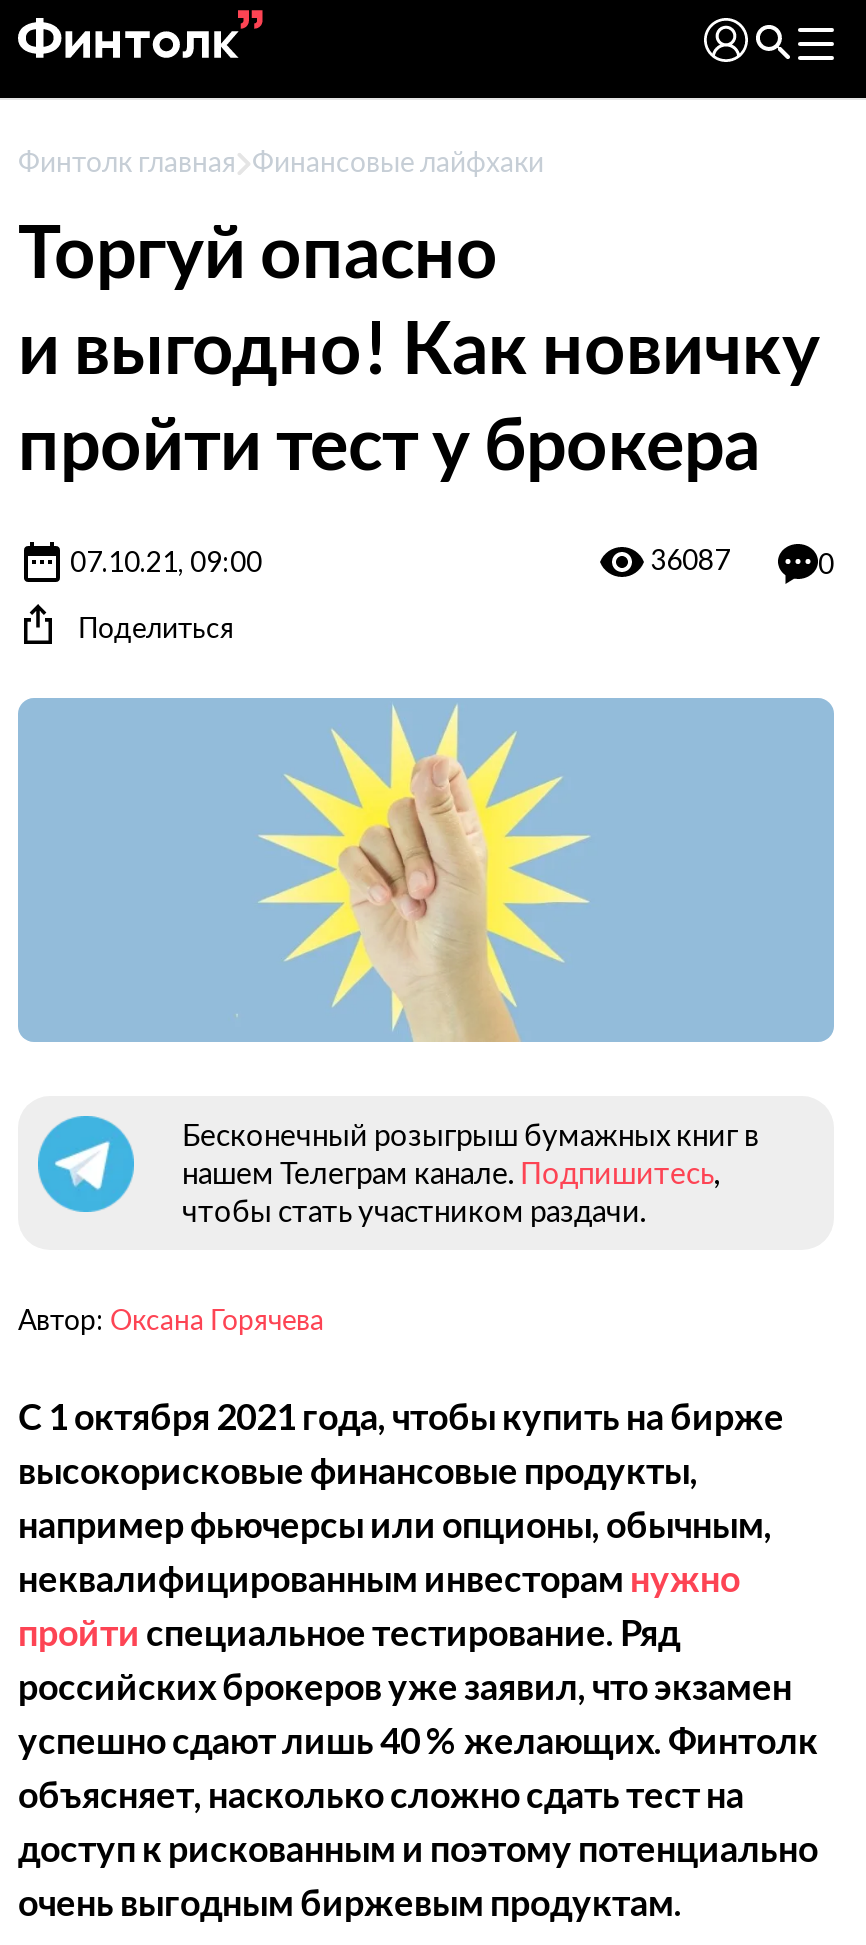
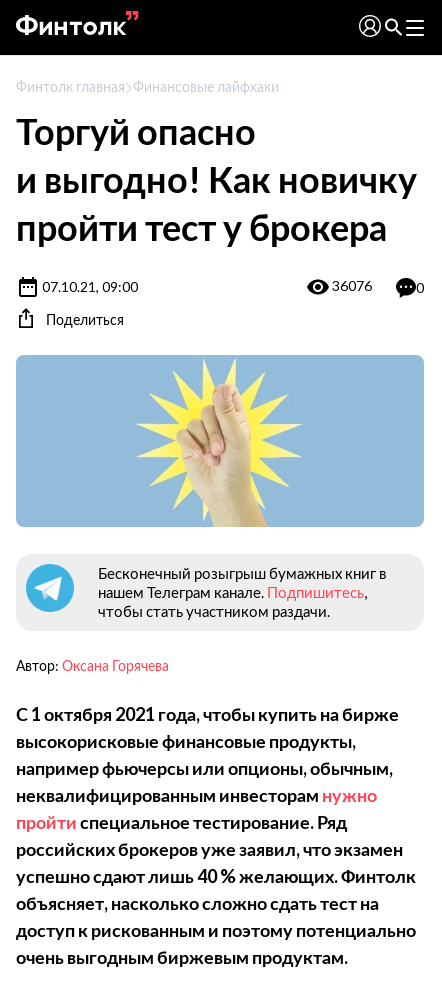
- 36087
+ 36076
